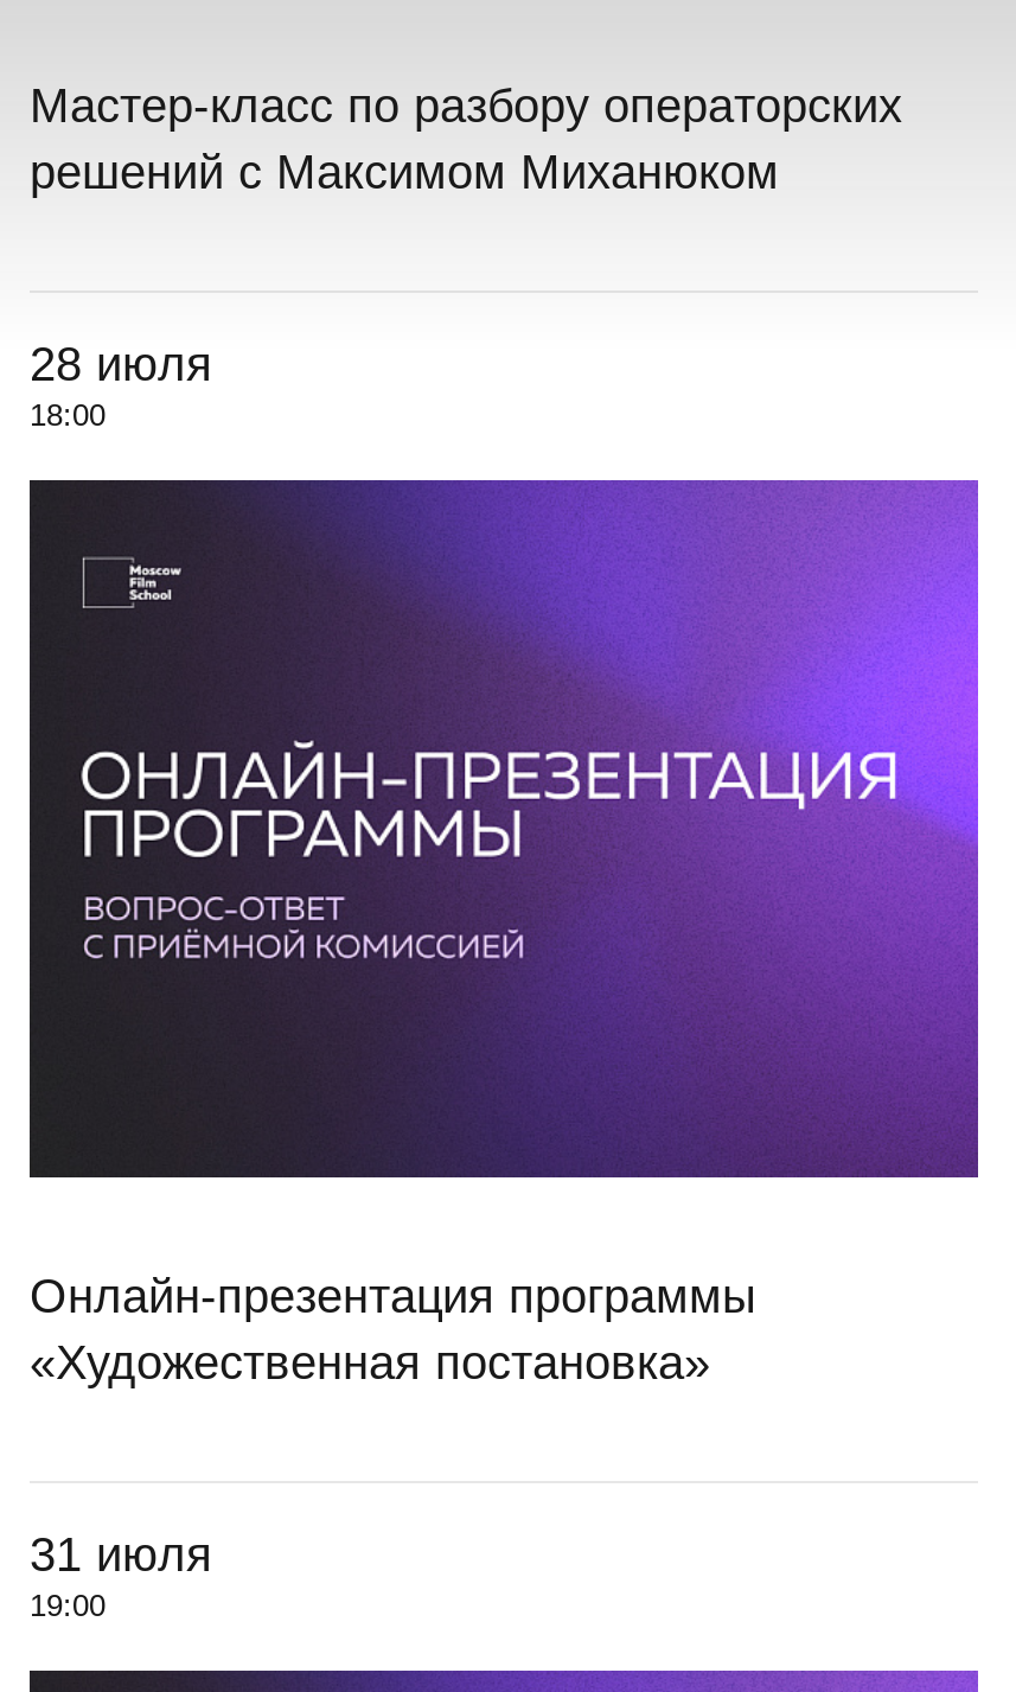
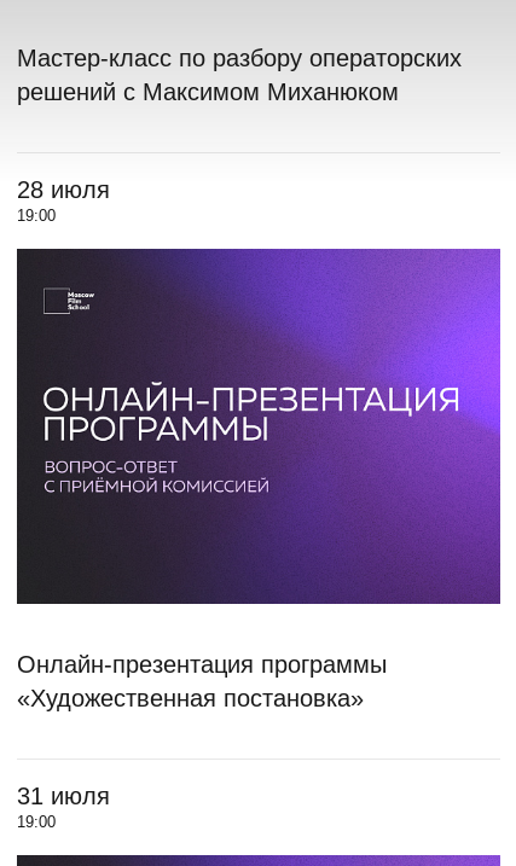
- 18:00
+ 19:00
